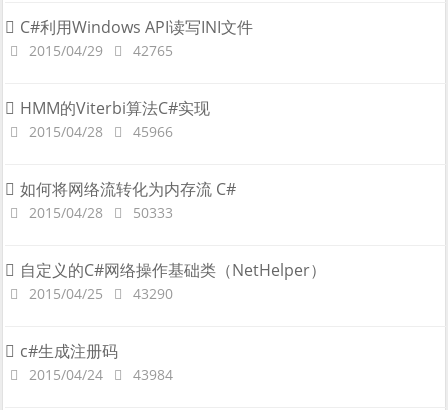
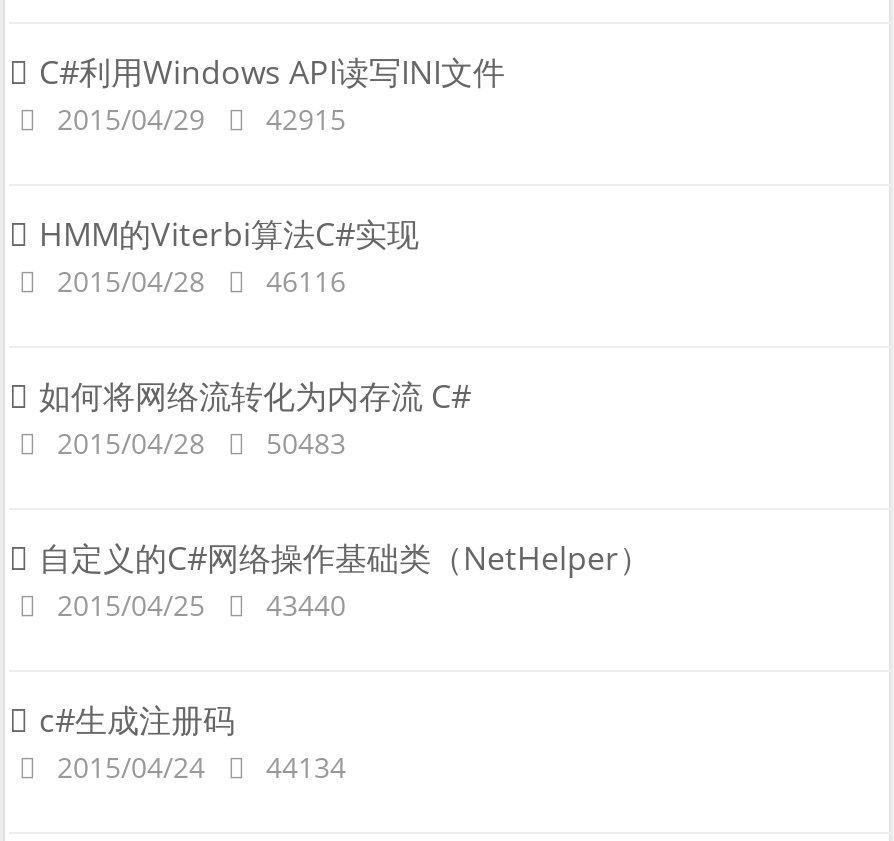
- 2015/04/29 42765
+ 2015/04/29 42915

- 2015/04/28 45966
+ 2015/04/28 46116

- 2015/04/28 50333
+ 2015/04/28 50483

- 2015/04/25 43290
+ 2015/04/25 43440

- 2015/04/24 43984
+ 2015/04/24 44134
